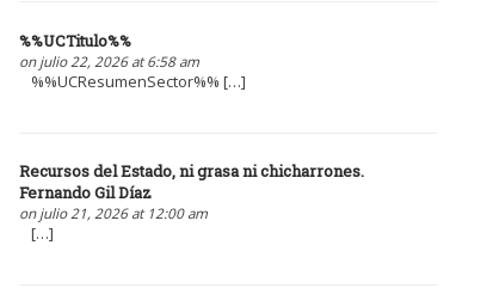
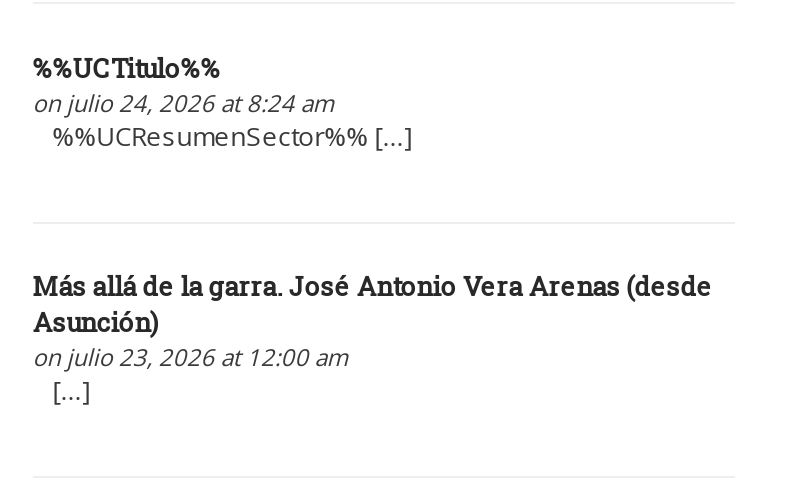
- on julio 22, 2026 at 6:58 am
+ on julio 24, 2026 at 8:24 am

- Recursos del Estado, ni grasa ni chicharrones.
- Fernando Gil Díaz
- on julio 21, 2026 at 12:00 am
+ Más allá de la garra. José Antonio Vera Arenas (desde
+ Asunción)
+ on julio 23, 2026 at 12:00 am
